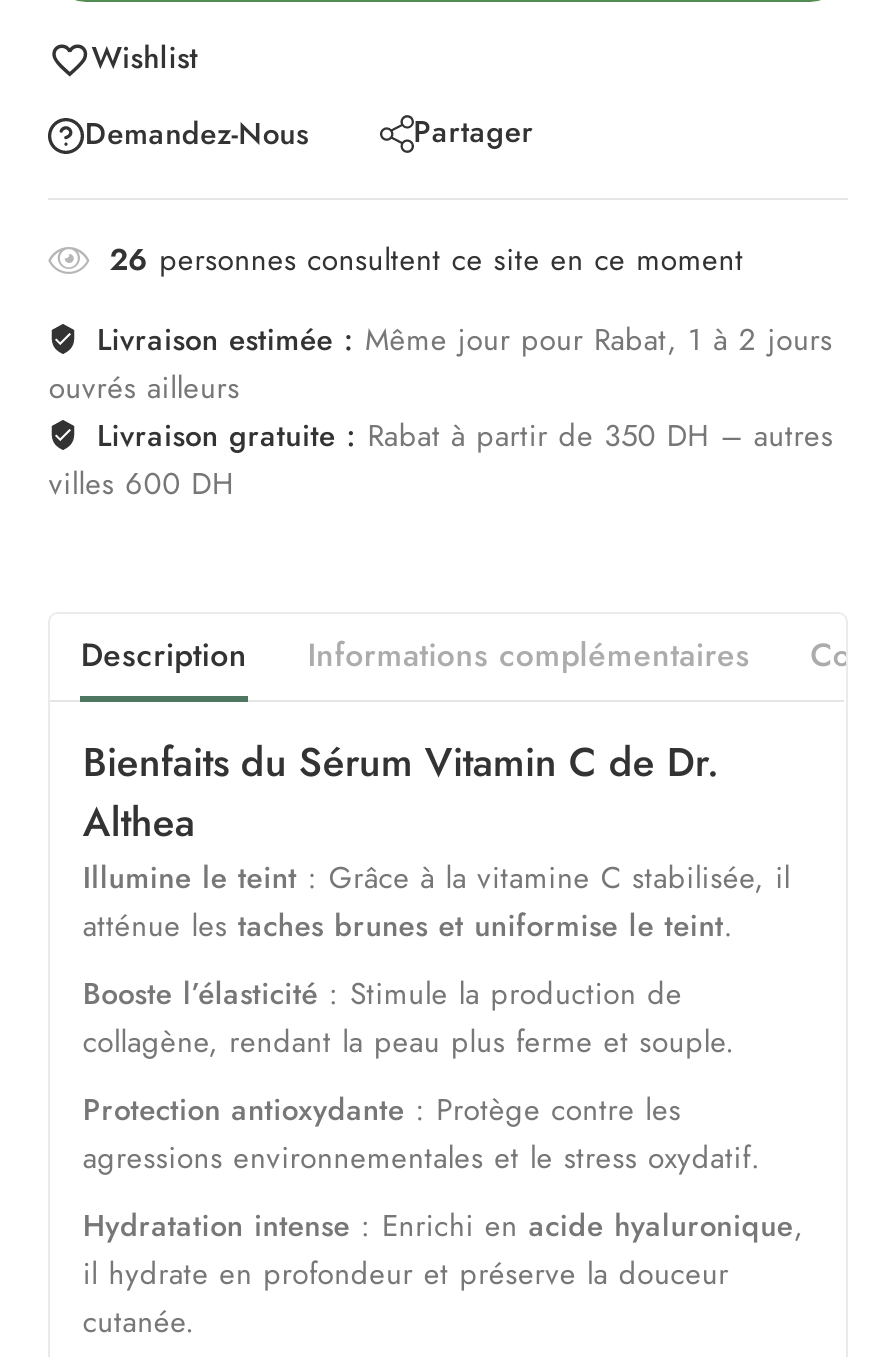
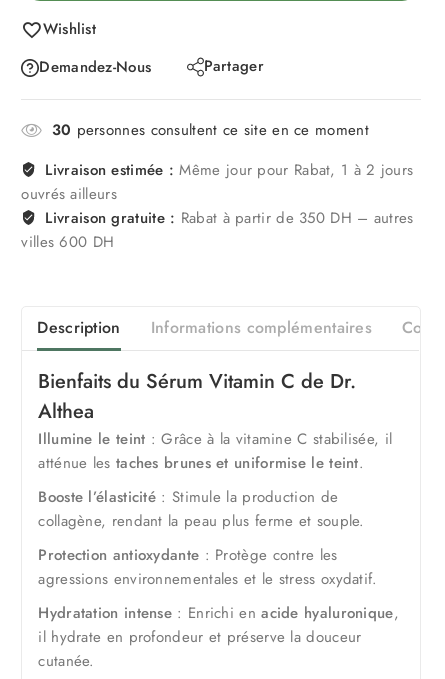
- 26 personnes consultent ce site en ce moment
+ 30 personnes consultent ce site en ce moment
